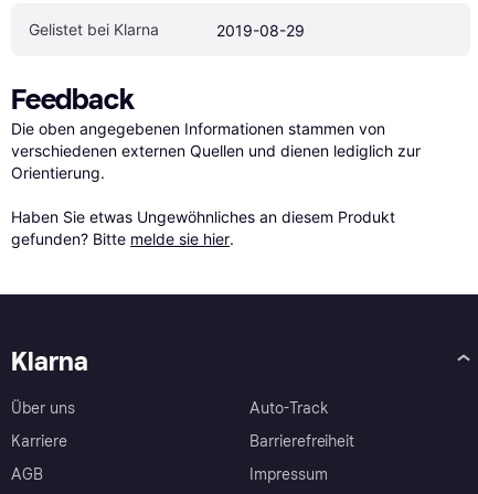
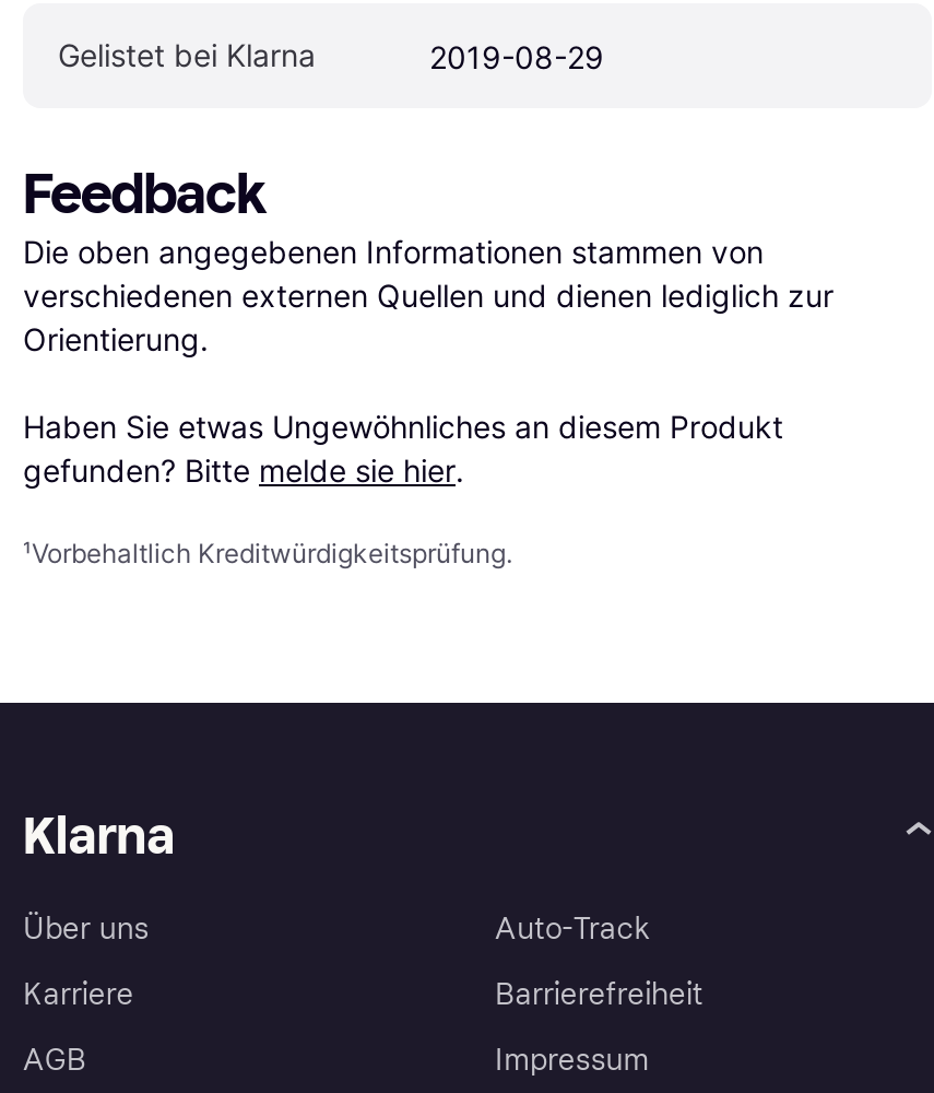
+ ¹Vorbehaltlich Kreditwürdigkeitsprüfung.
